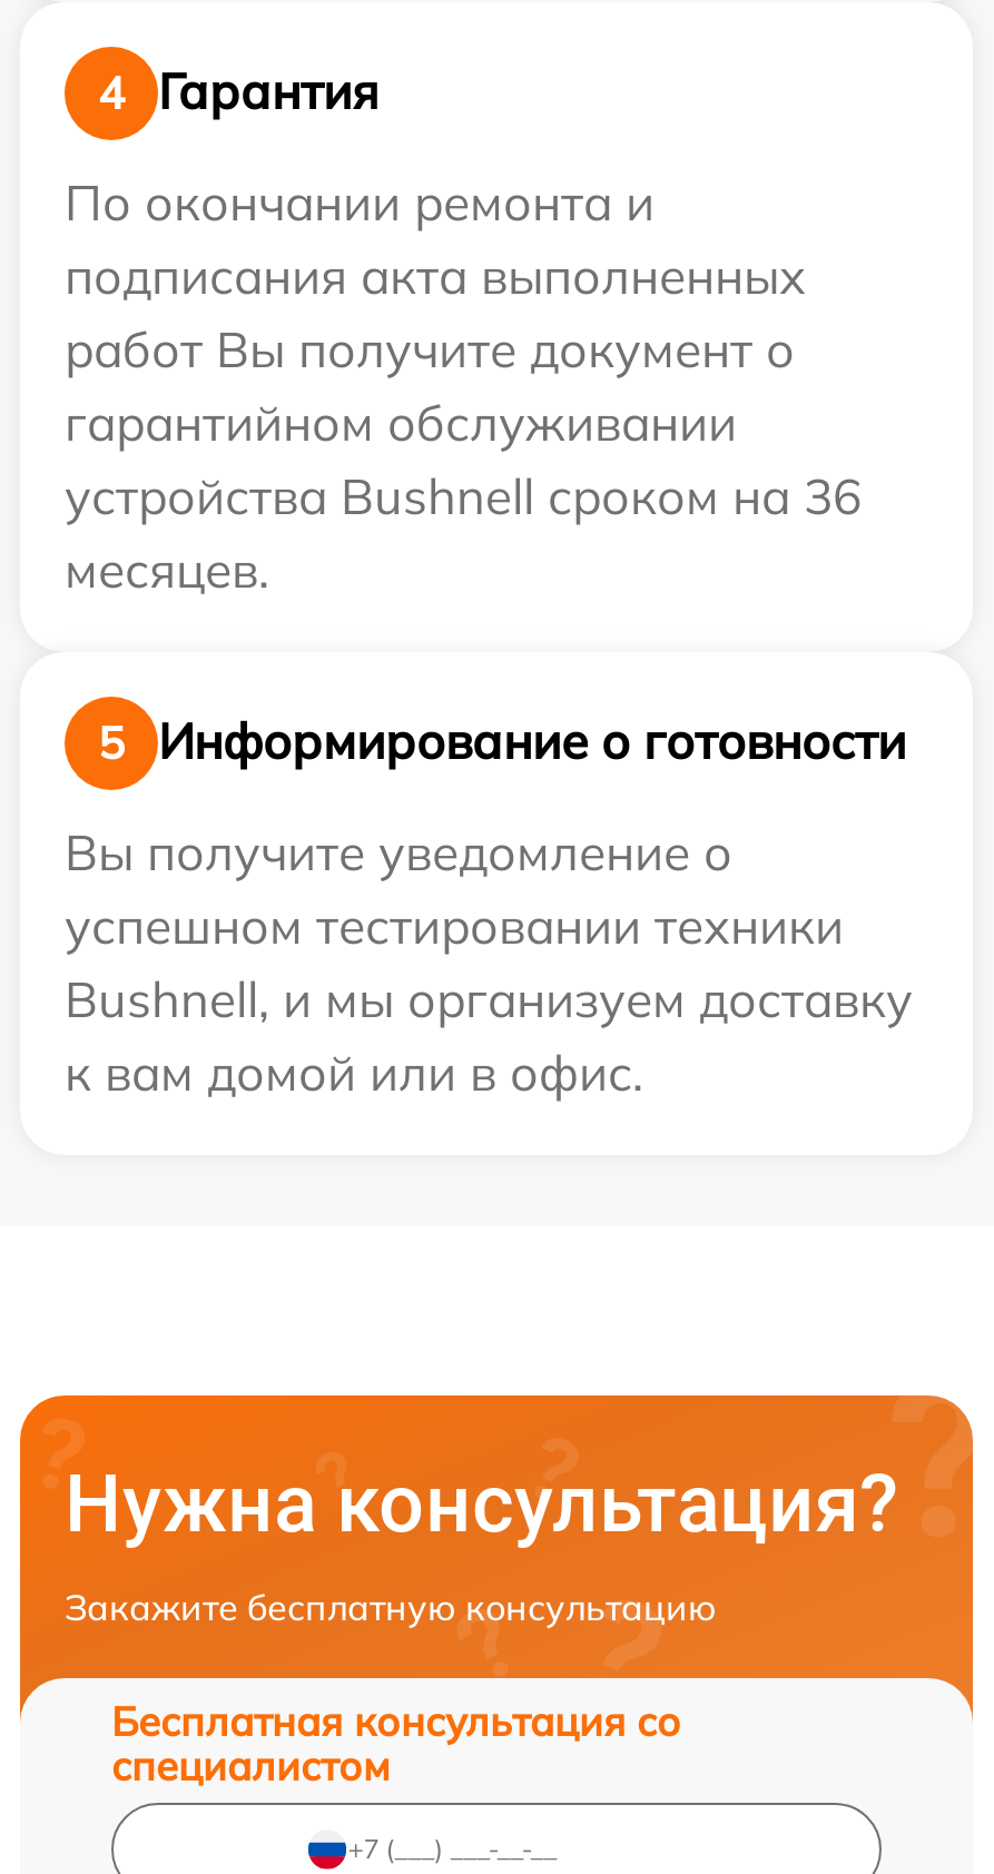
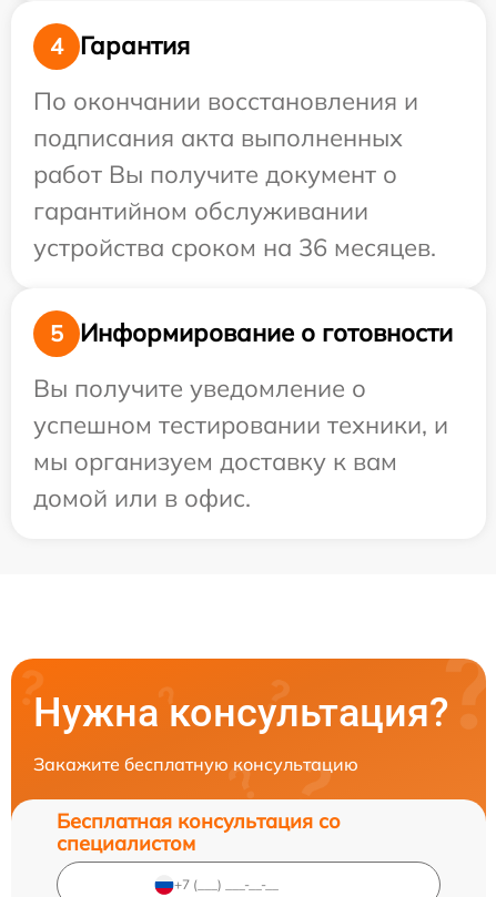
- По окончании ремонта и
+ По окончании восстановления и

- устройства Bushnell сроком на 36
- месяцев.
+ устройства сроком на 36 месяцев.

- успешном тестировании техники
- Bushnell, и мы организуем доставку
- к вам домой или в офис.
+ успешном тестировании техники, и
+ мы организуем доставку к вам
+ домой или в офис.
